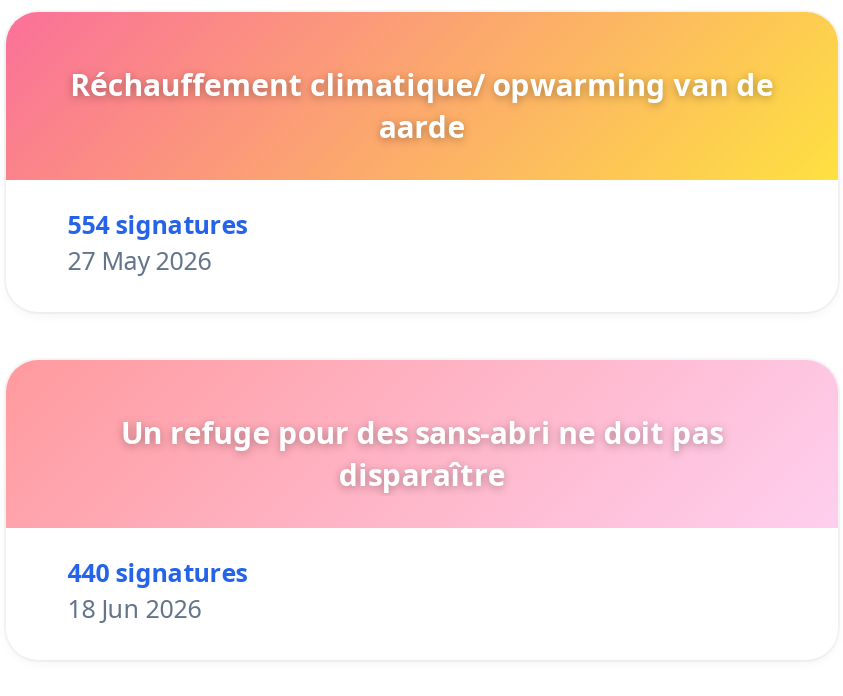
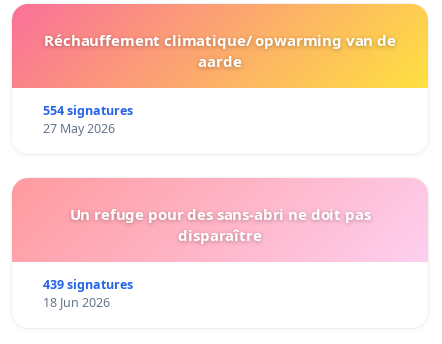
- 440 signatures
+ 439 signatures
